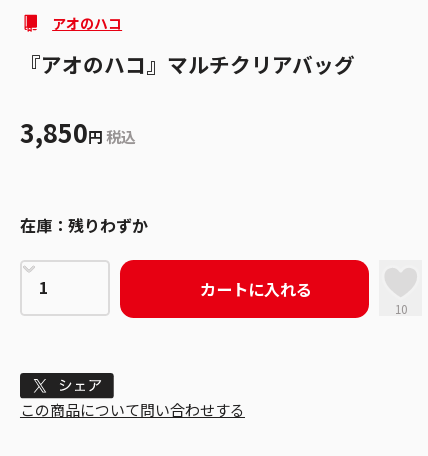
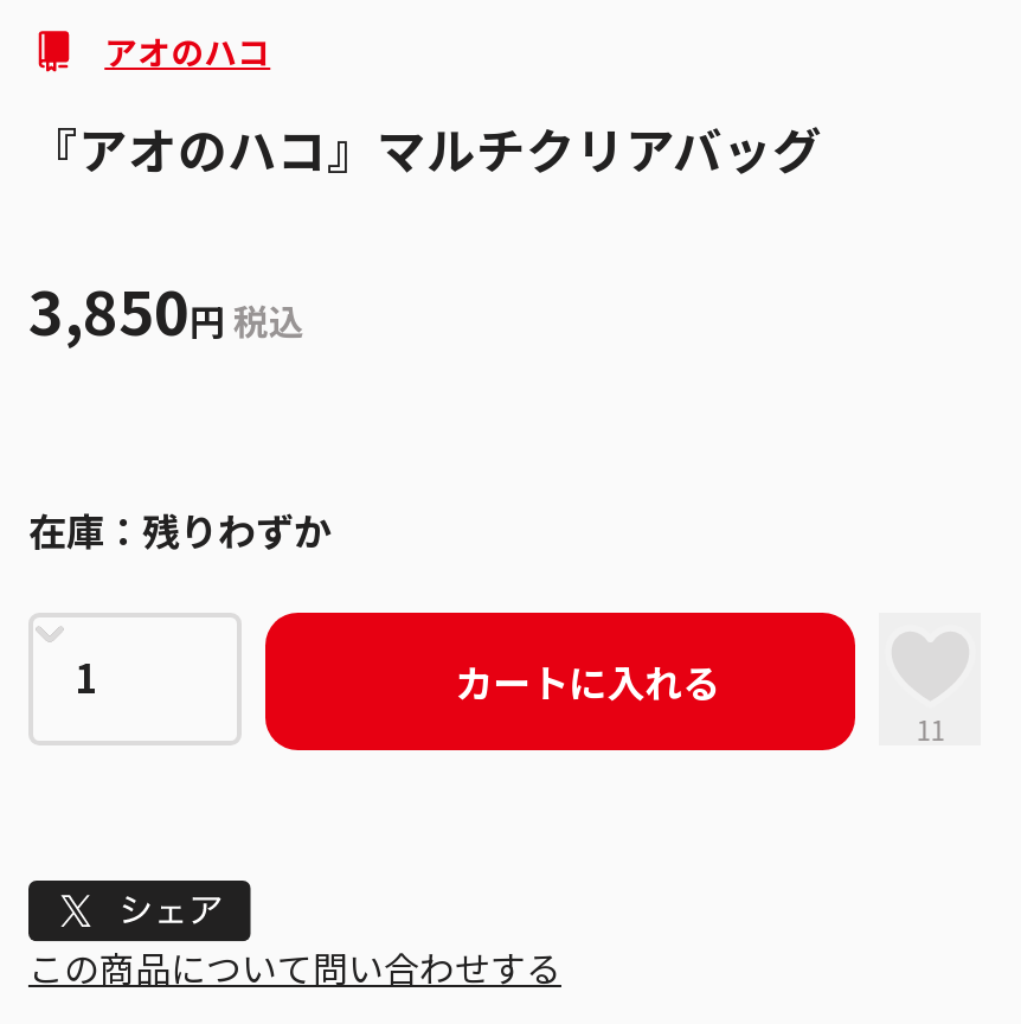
- 10
+ 11
